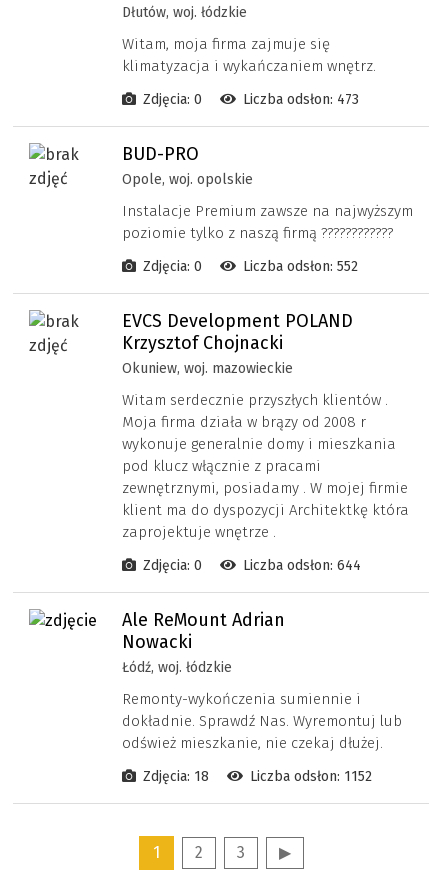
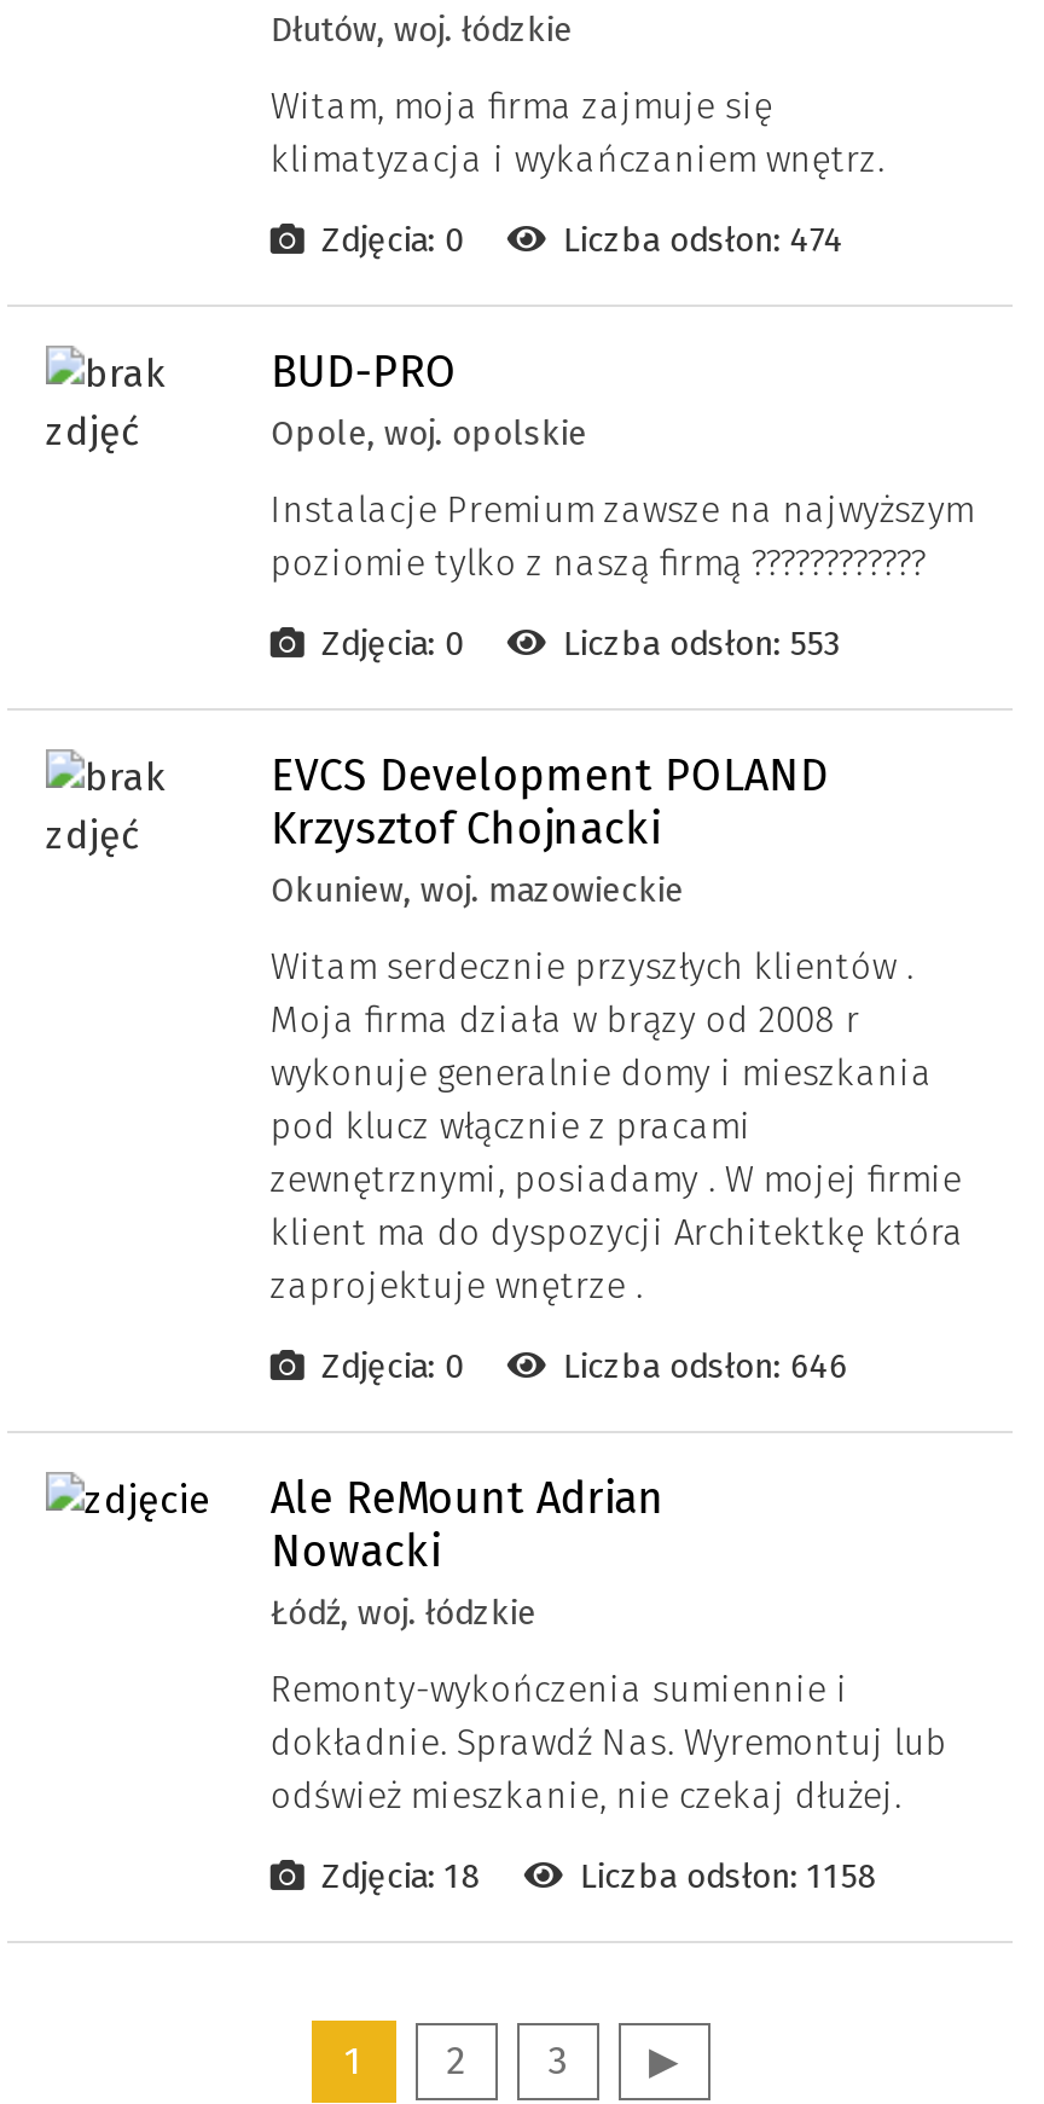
- Liczba odsłon: 473
+ Liczba odsłon: 474

- Liczba odsłon: 552
+ Liczba odsłon: 553

- Liczba odsłon: 644
+ Liczba odsłon: 646

- Liczba odsłon: 1152
+ Liczba odsłon: 1158
